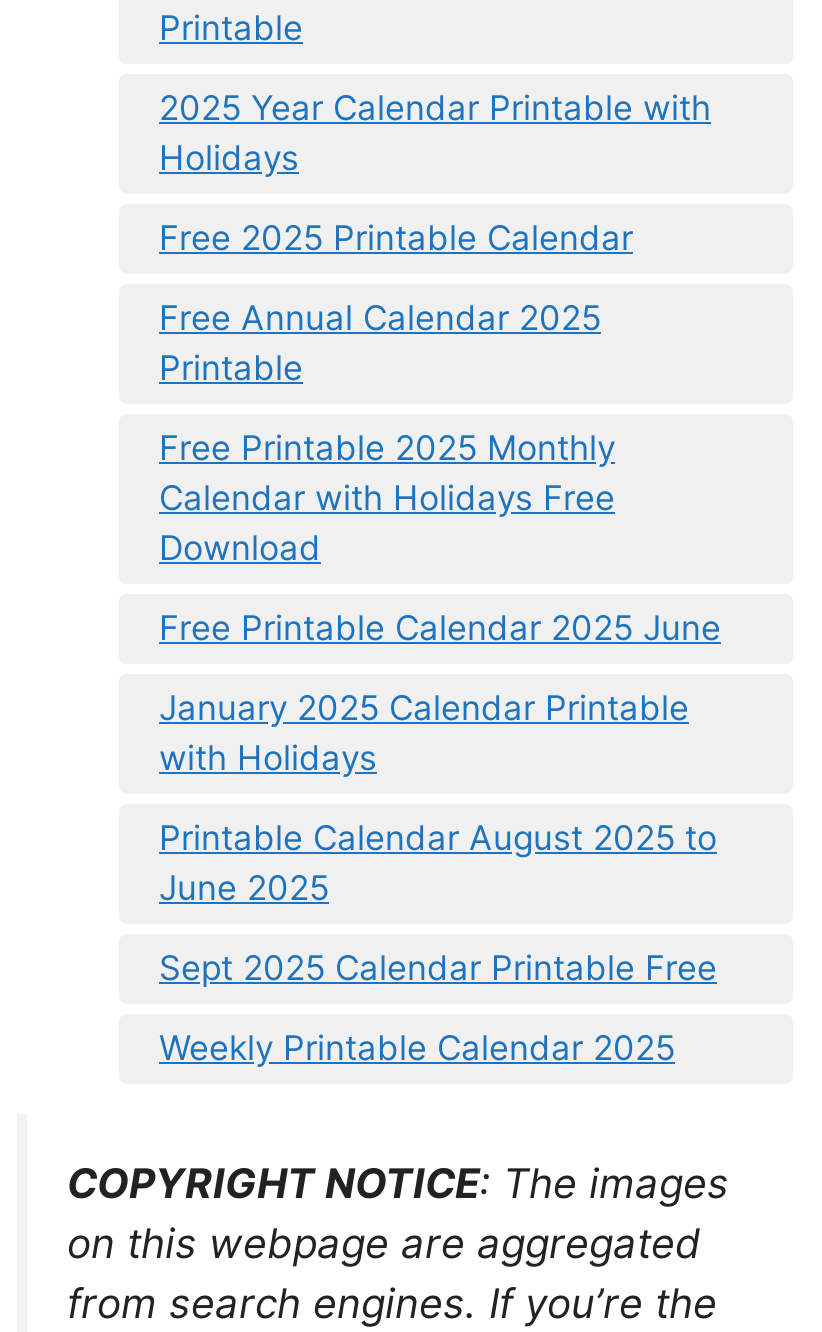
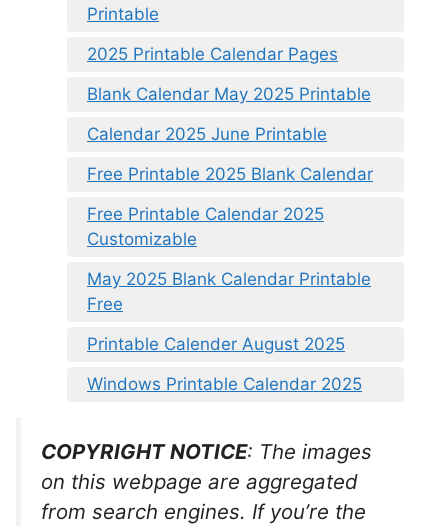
- 2025 Year Calendar Printable with
- Holidays
- Free 2025 Printable Calendar
- Free Annual Calendar 2025
- Printable
- Free Printable 2025 Monthly
- Calendar with Holidays Free
- Download
- Free Printable Calendar 2025 June
- January 2025 Calendar Printable
- with Holidays
- Printable Calendar August 2025 to
- June 2025
- Sept 2025 Calendar Printable Free
- Weekly Printable Calendar 2025
+ 2025 Printable Calendar Pages
+ Blank Calendar May 2025 Printable
+ Calendar 2025 June Printable
+ Free Printable 2025 Blank Calendar
+ Free Printable Calendar 2025
+ Customizable
+ May 2025 Blank Calendar Printable
+ Free
+ Printable Calender August 2025
+ Windows Printable Calendar 2025
